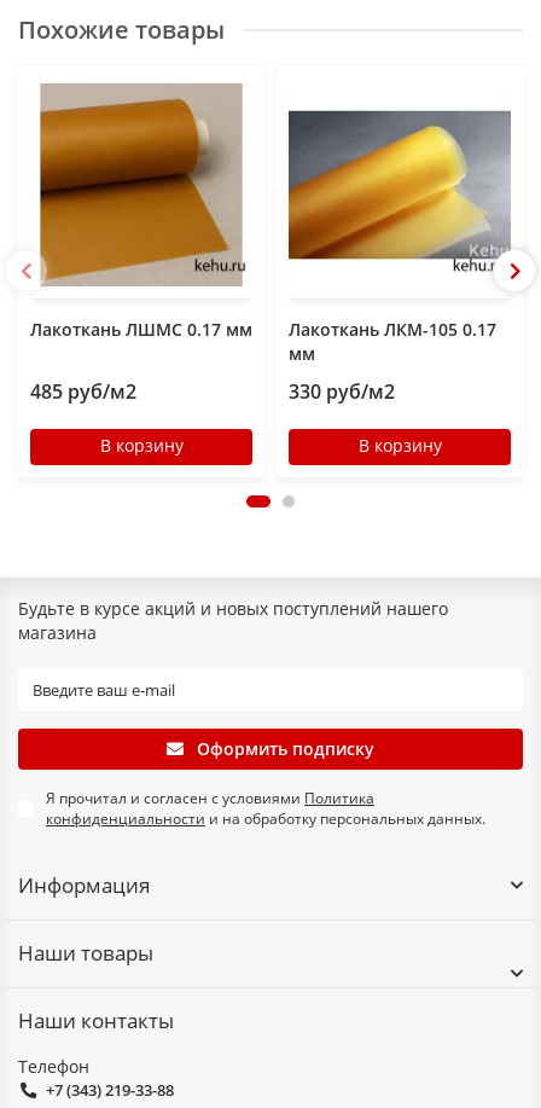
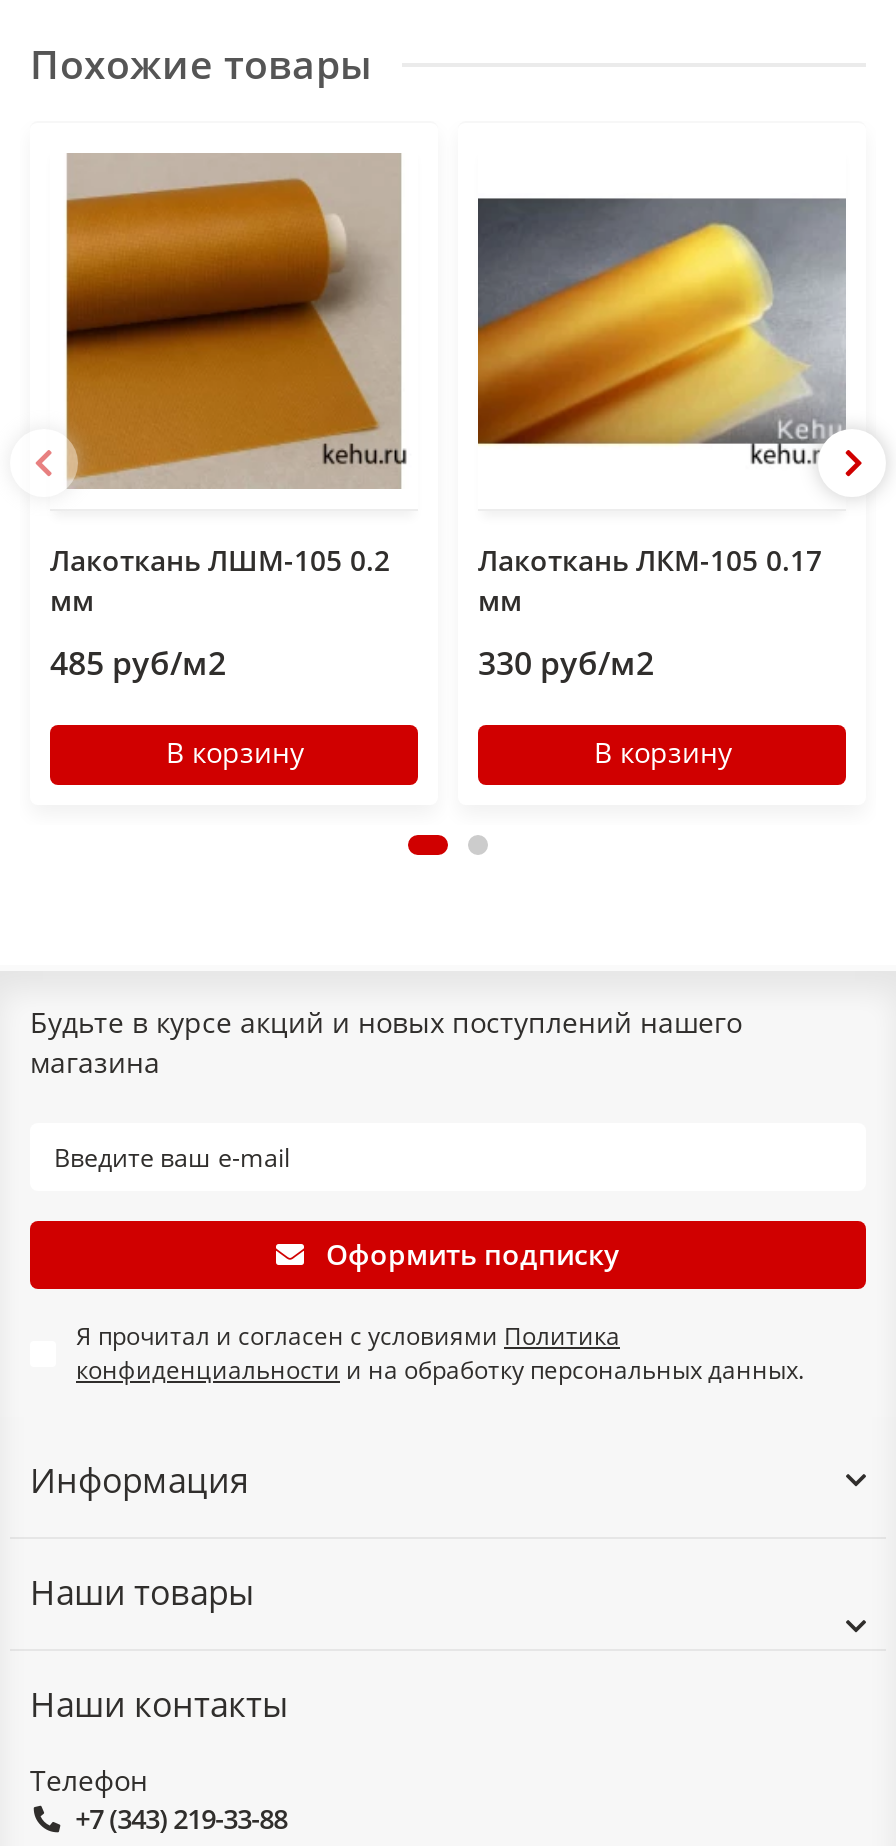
- Лакоткань ЛШМС 0.17 мм
+ Лакоткань ЛШМ-105 0.2
+ мм
